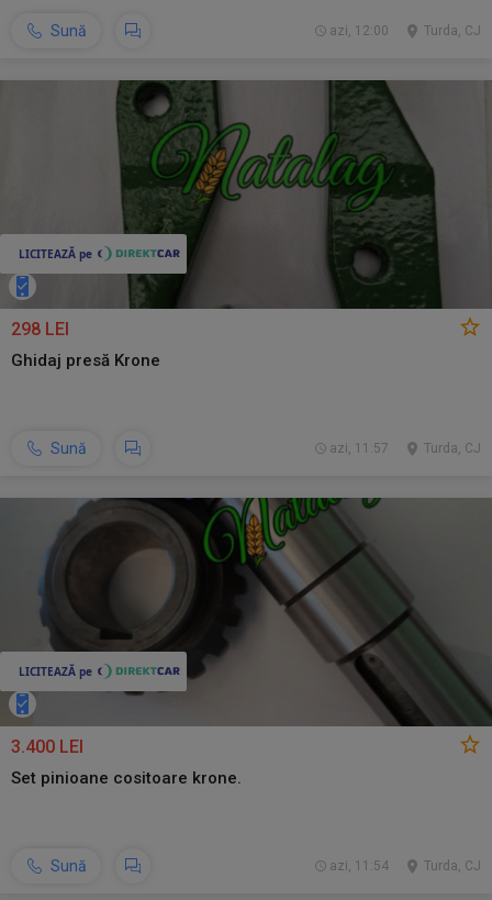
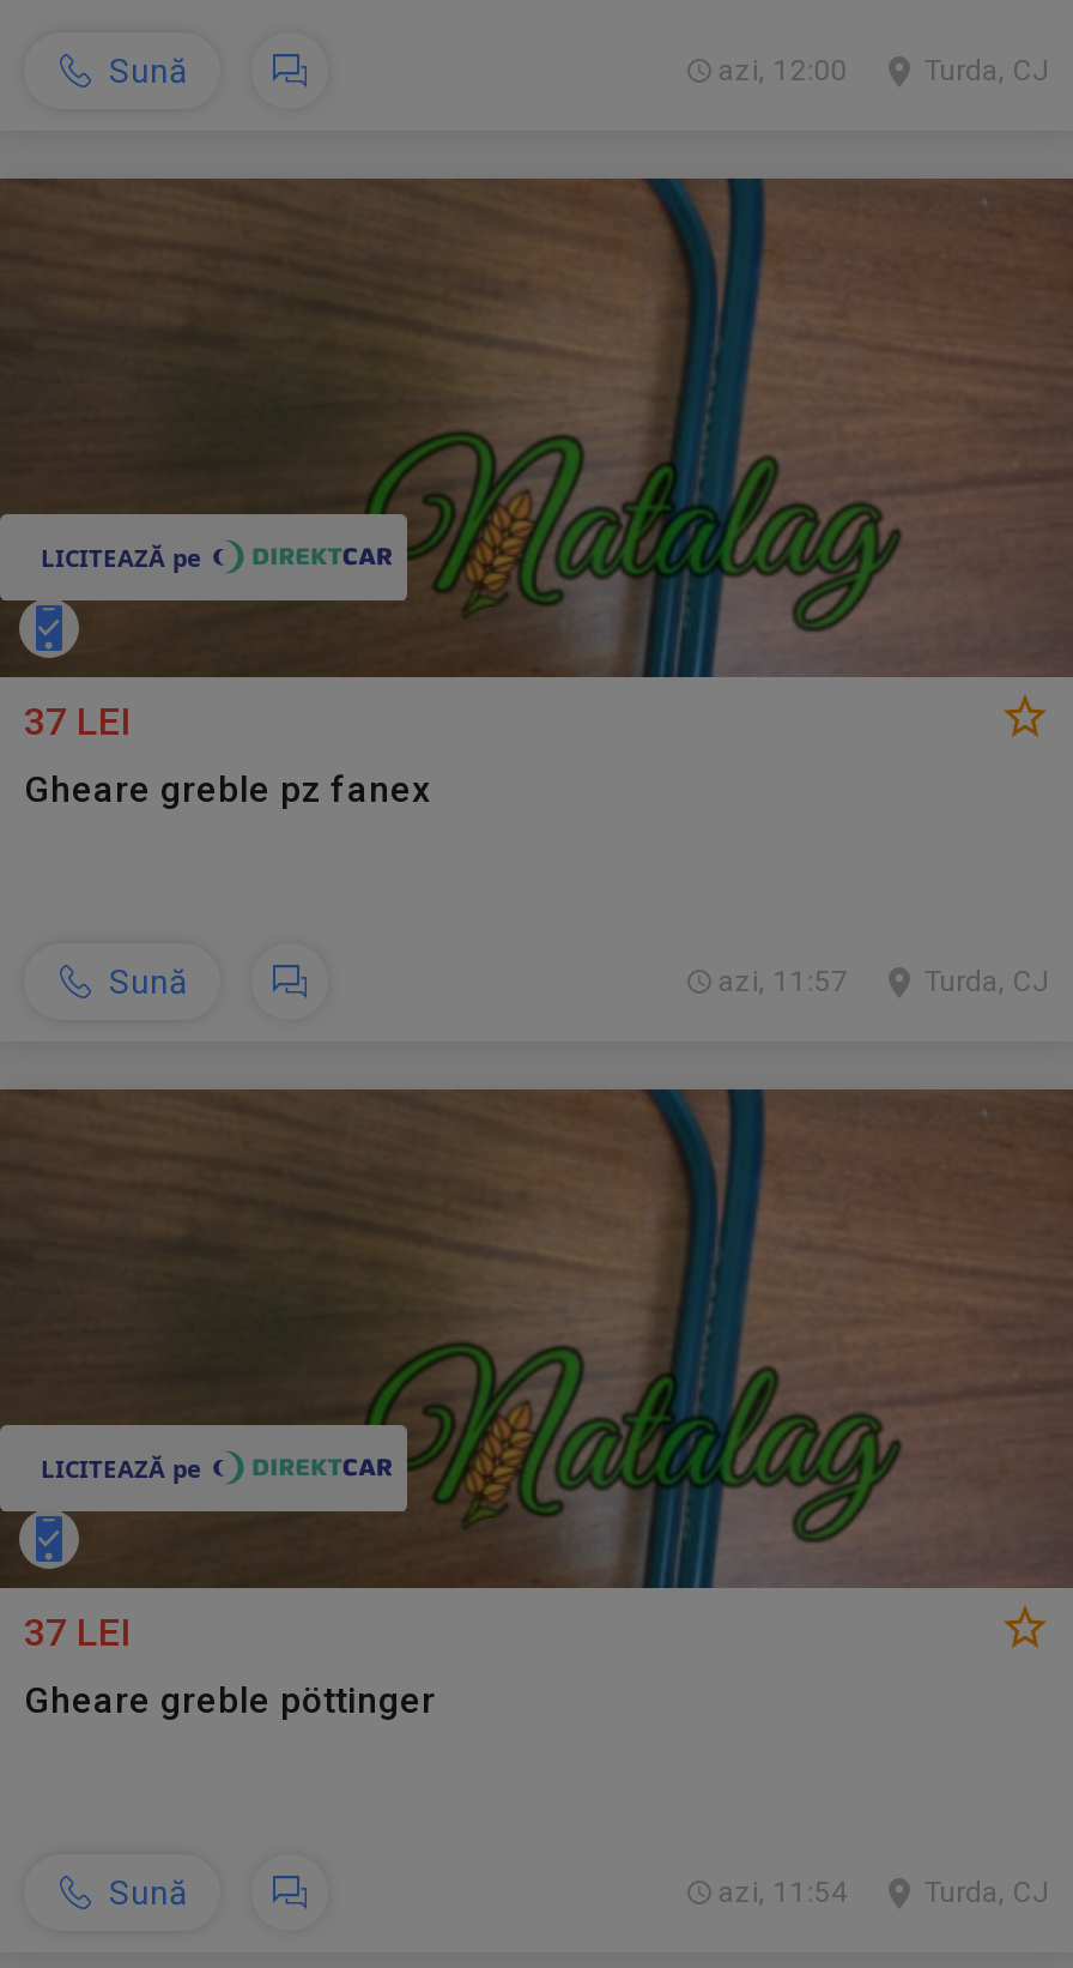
- [image]
- 298 LEI
+ [image]
+ 37 LEI

- Ghidaj presă Krone
+ Gheare greble pz fanex

- [image]
- 3.400 LEI
+ [image]
+ 37 LEI

- Set pinioane cositoare krone.
+ Gheare greble pöttinger
